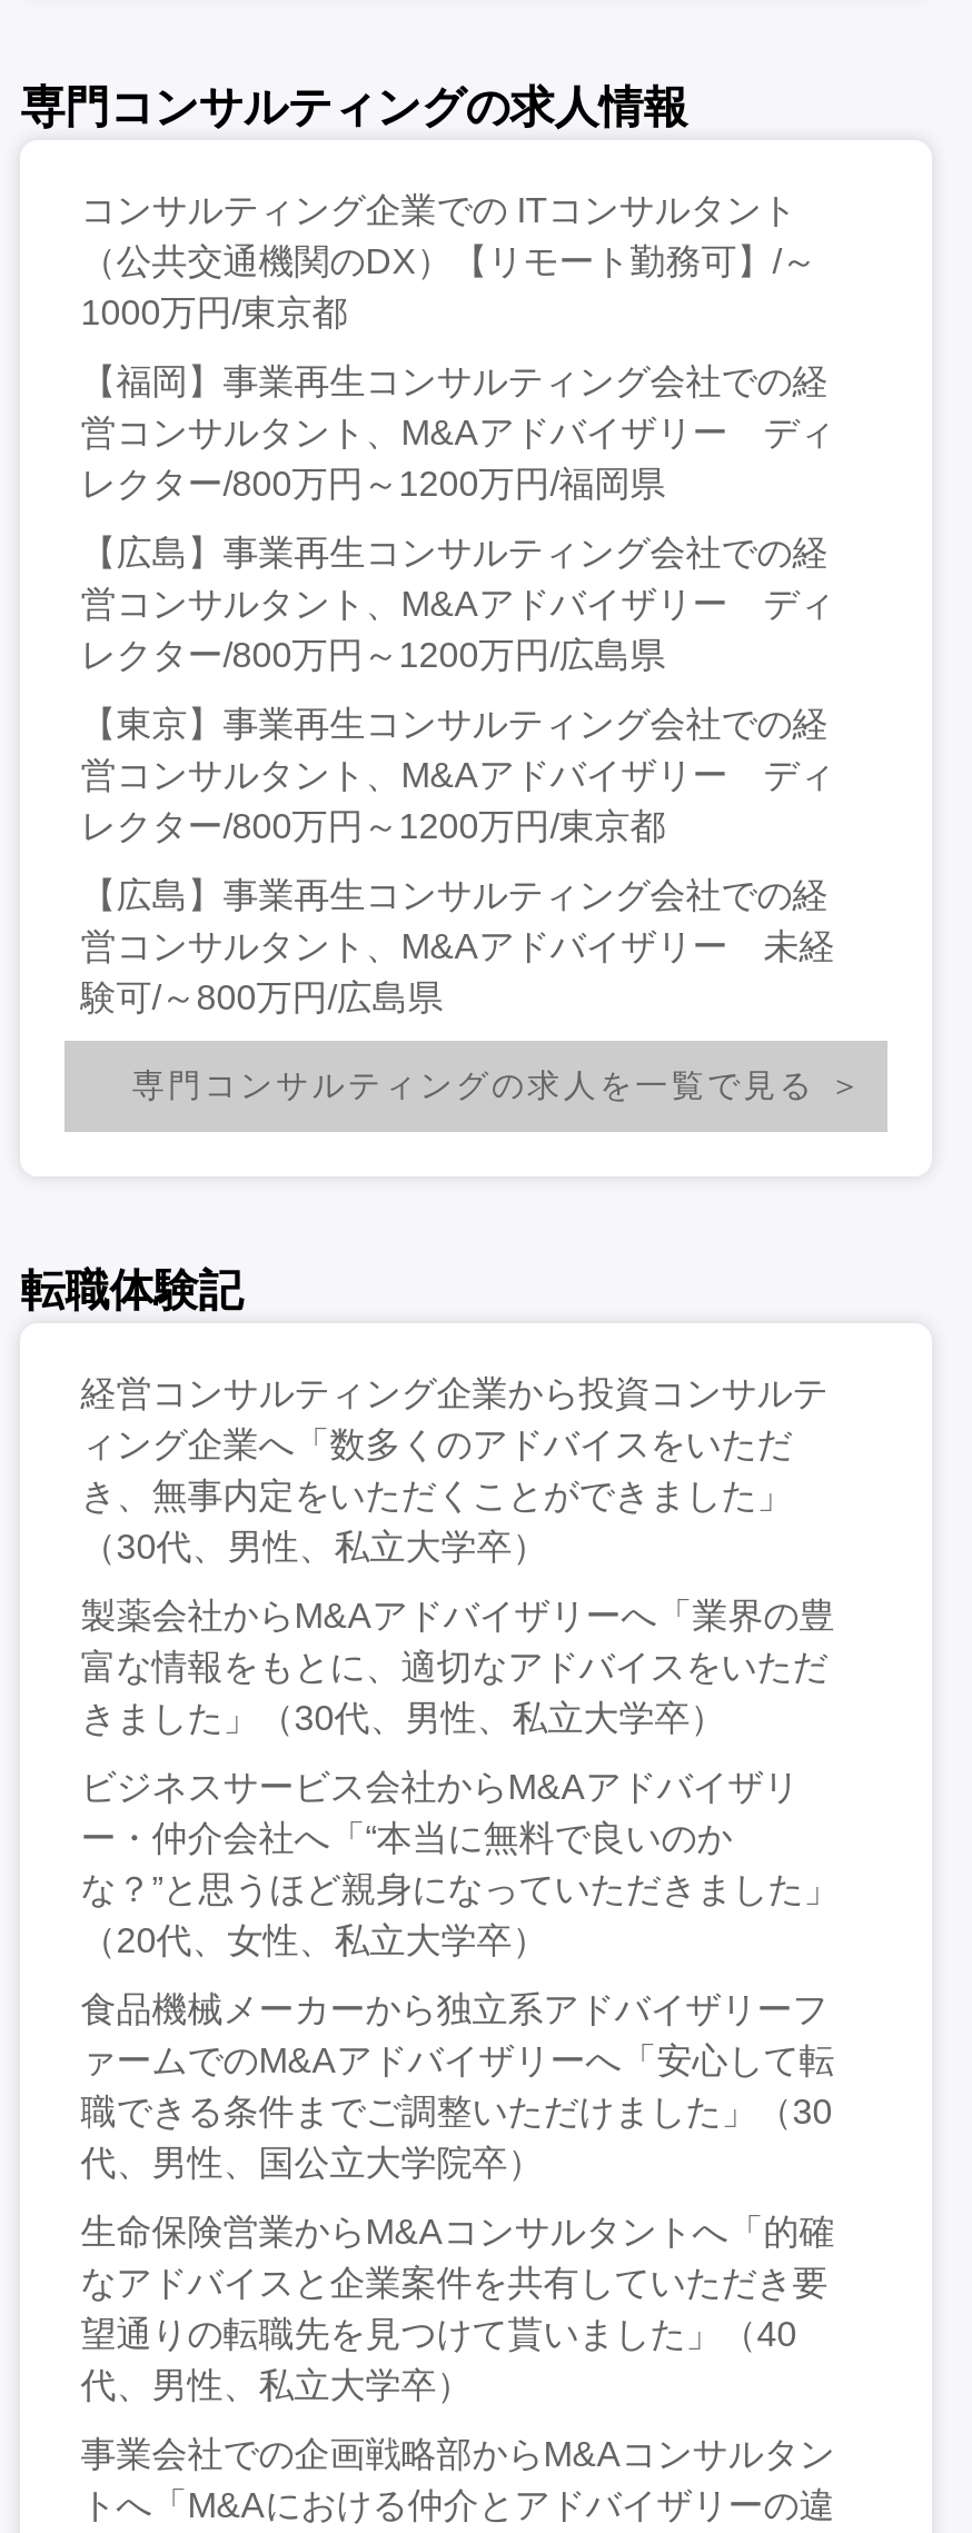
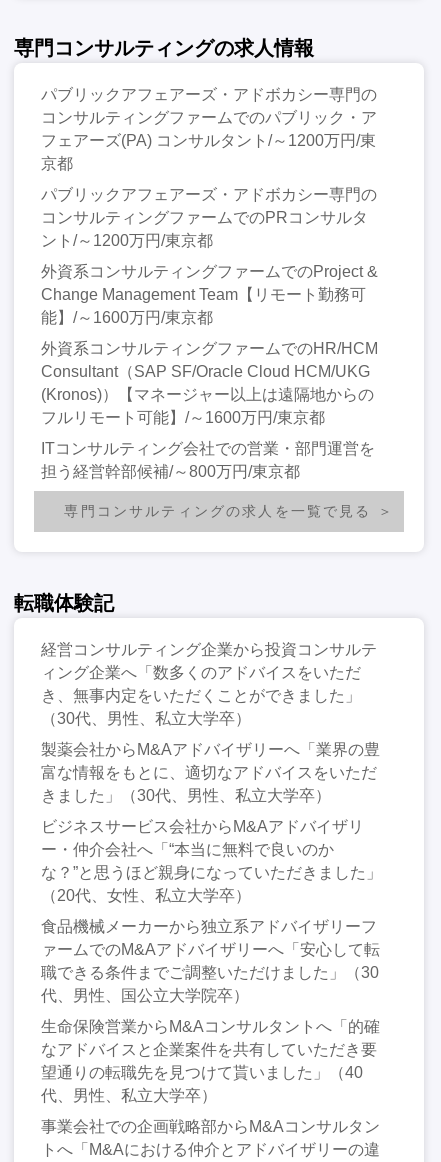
- コンサルティング企業での ITコンサルタント
- （公共交通機関のDX）【リモート勤務可】/～
- 1000万円/東京都
+ パブリックアフェアーズ・アドボカシー専門の
+ コンサルティングファームでのパブリック・ア
+ フェアーズ(PA) コンサルタント/～1200万円/東
+ 京都

- 【福岡】事業再生コンサルティング会社での経
- 営コンサルタント、M&Aアドバイザリー ディ
- レクター/800万円～1200万円/福岡県
+ パブリックアフェアーズ・アドボカシー専門の
+ コンサルティングファームでのPRコンサルタ
+ ント/～1200万円/東京都

- 【広島】事業再生コンサルティング会社での経
- 営コンサルタント、M&Aアドバイザリー ディ
- レクター/800万円～1200万円/広島県
+ 外資系コンサルティングファームでのProject &
+ Change Management Team【リモート勤務可
+ 能】/～1600万円/東京都

- 【東京】事業再生コンサルティング会社での経
- 営コンサルタント、M&Aアドバイザリー ディ
- レクター/800万円～1200万円/東京都
+ 外資系コンサルティングファームでのHR/HCM
+ Consultant（SAP SF/Oracle Cloud HCM/UKG
+ (Kronos)）【マネージャー以上は遠隔地からの
+ フルリモート可能】/～1600万円/東京都

- 【広島】事業再生コンサルティング会社での経
- 営コンサルタント、M&Aアドバイザリー 未経
- 験可/～800万円/広島県
+ ITコンサルティング会社での営業・部門運営を
+ 担う経営幹部候補/～800万円/東京都
